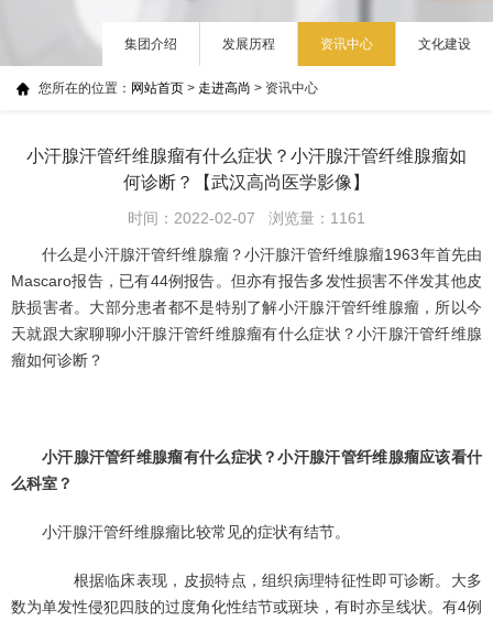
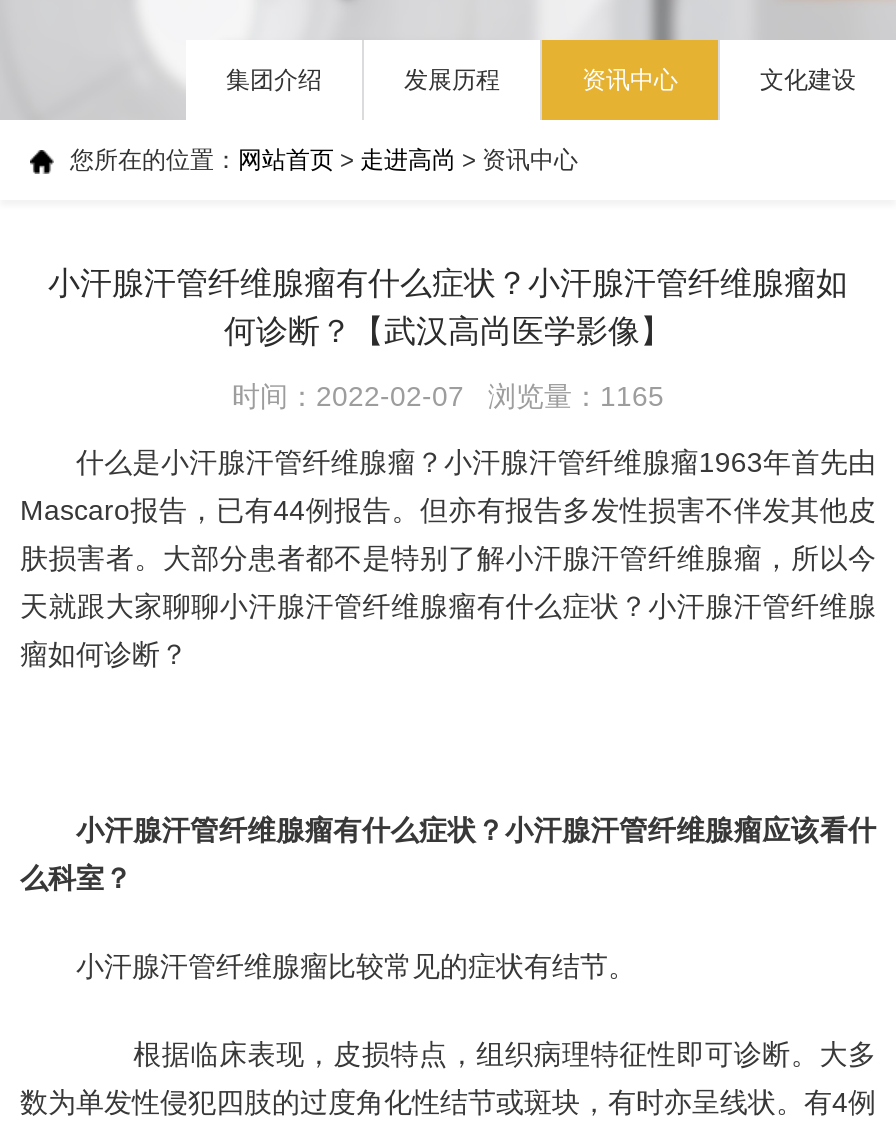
- 时间：2022-02-07 浏览量：1161
+ 时间：2022-02-07 浏览量：1165
